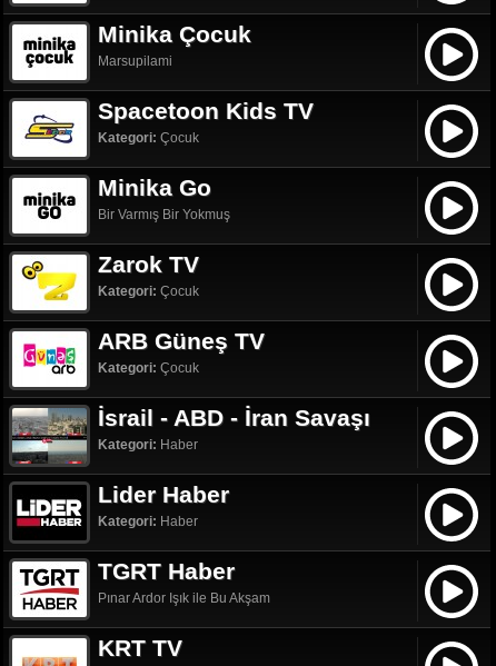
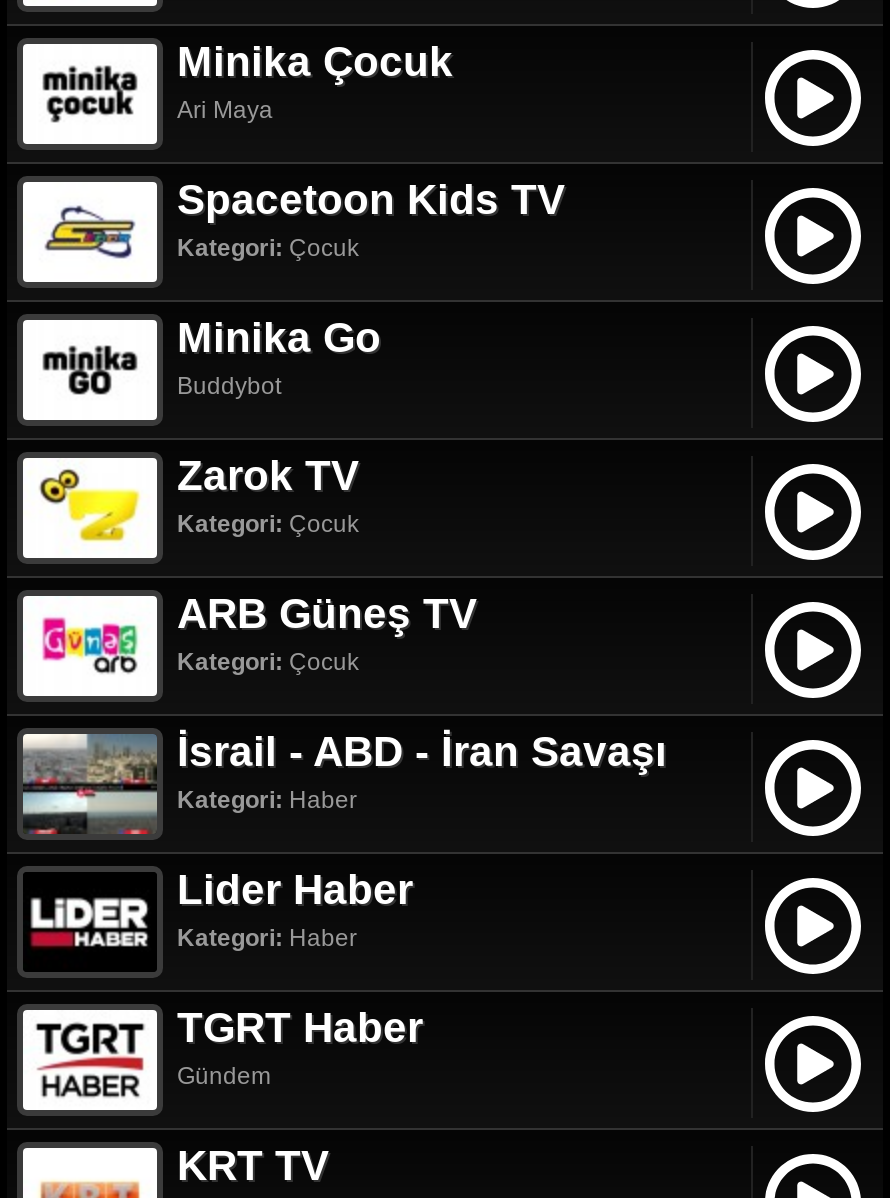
- Marsupilami
+ Ari Maya

- Bir Varmış Bir Yokmuş
+ Buddybot

- Pınar Ardor Işık ile Bu Akşam
+ Gündem
